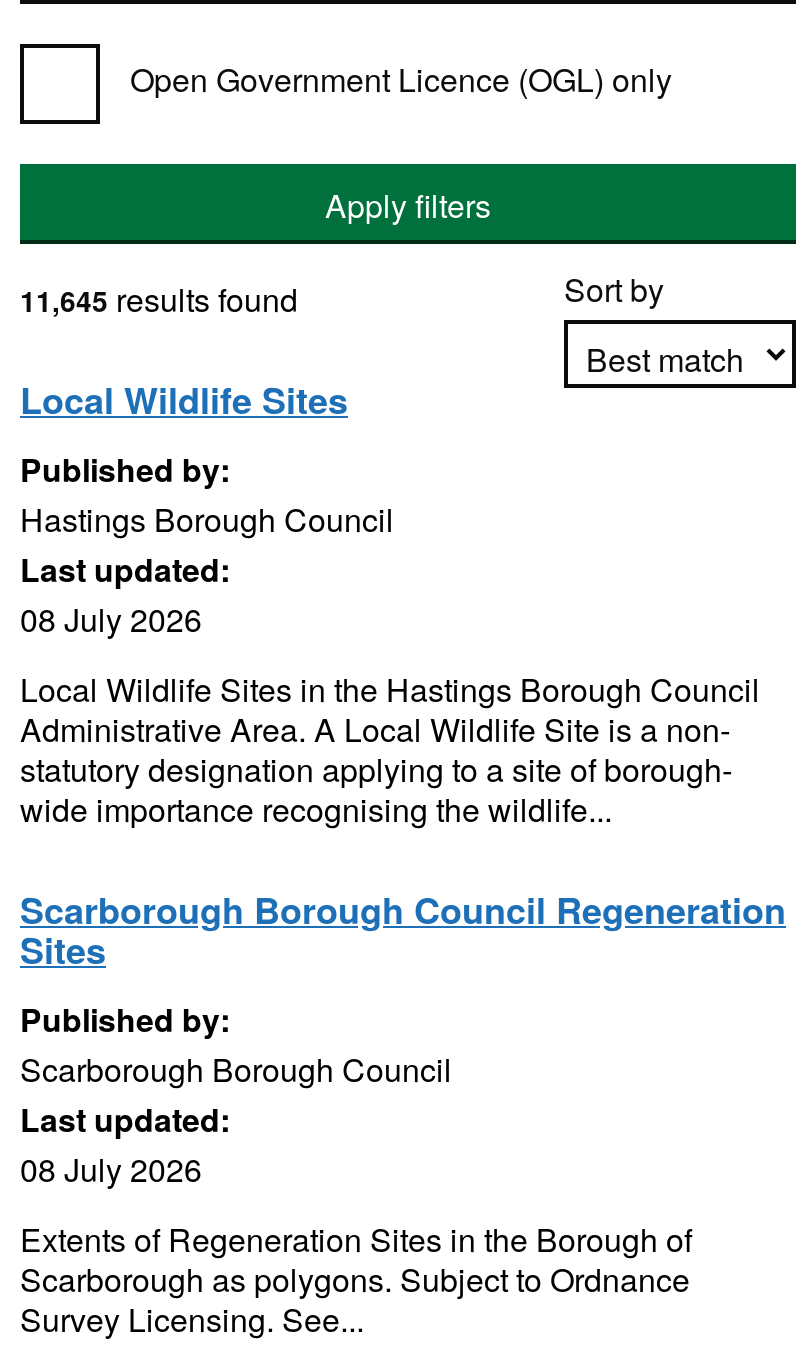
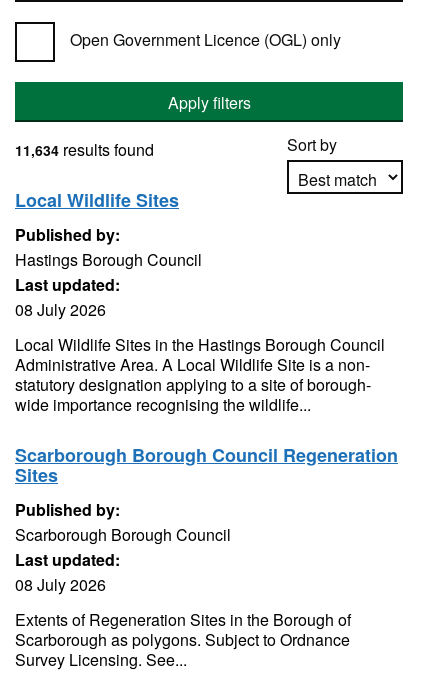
- 11,645 results found
+ 11,634 results found
